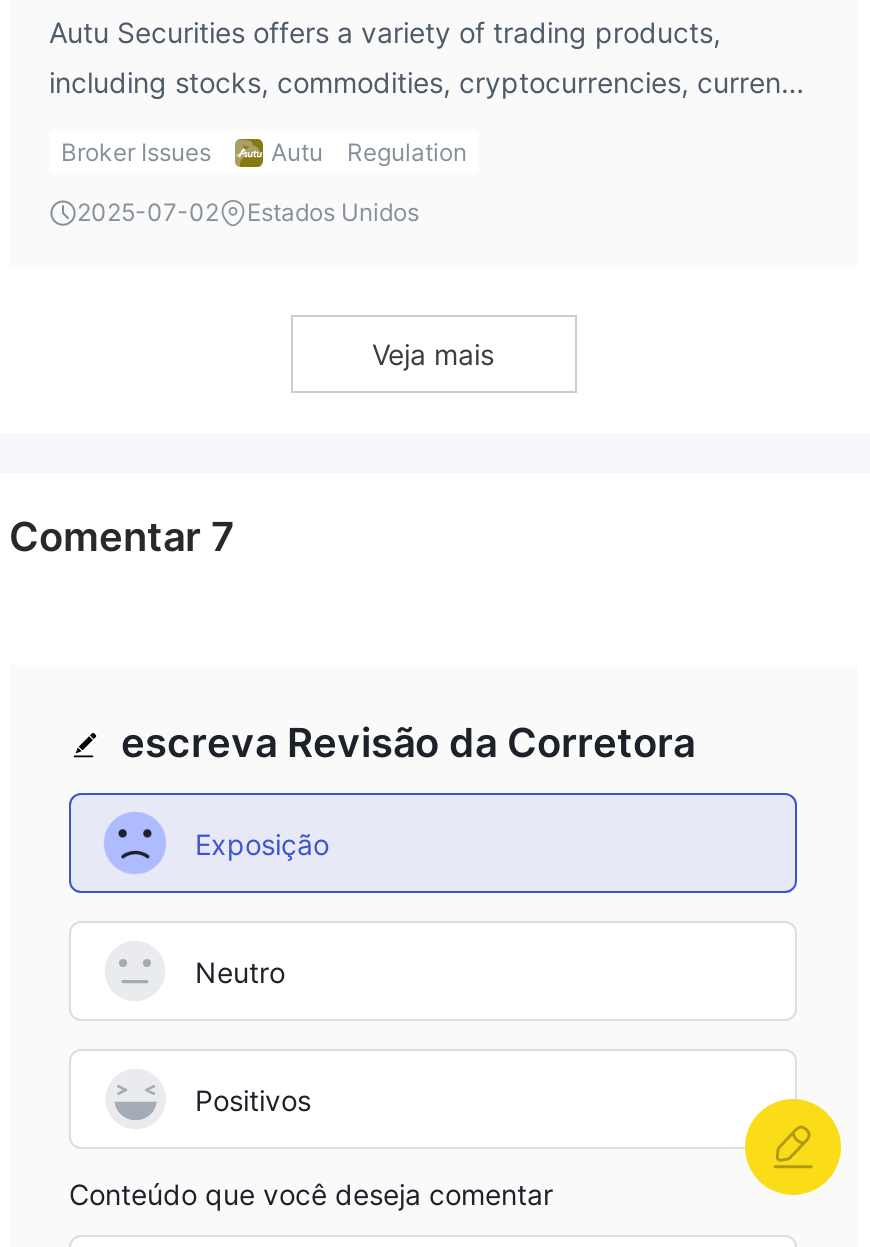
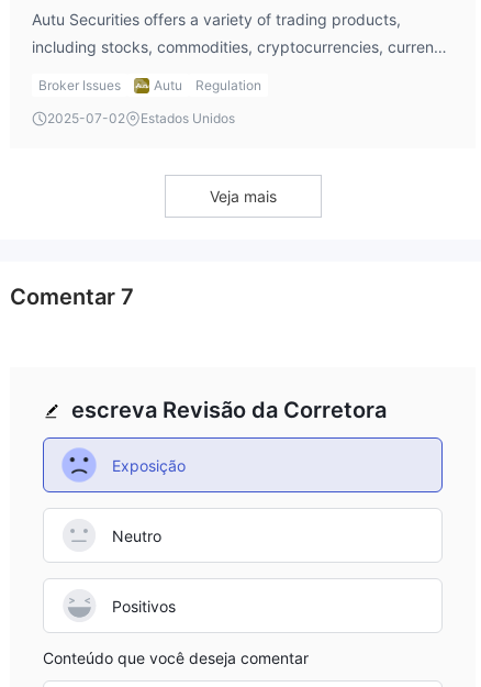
- [image]
